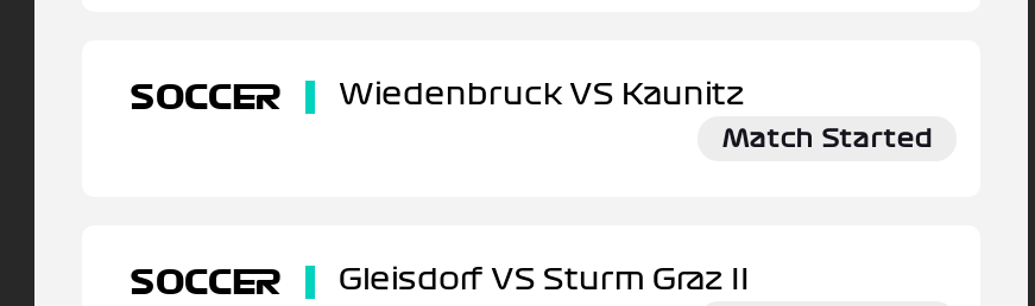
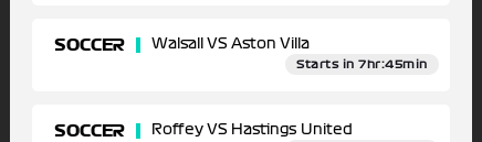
- Wiedenbruck VS Kaunitz
+ Walsall VS Aston Villa

- Match Started
+ Starts in 7hr:45min

- Gleisdorf VS Sturm Graz II
+ Roffey VS Hastings United
